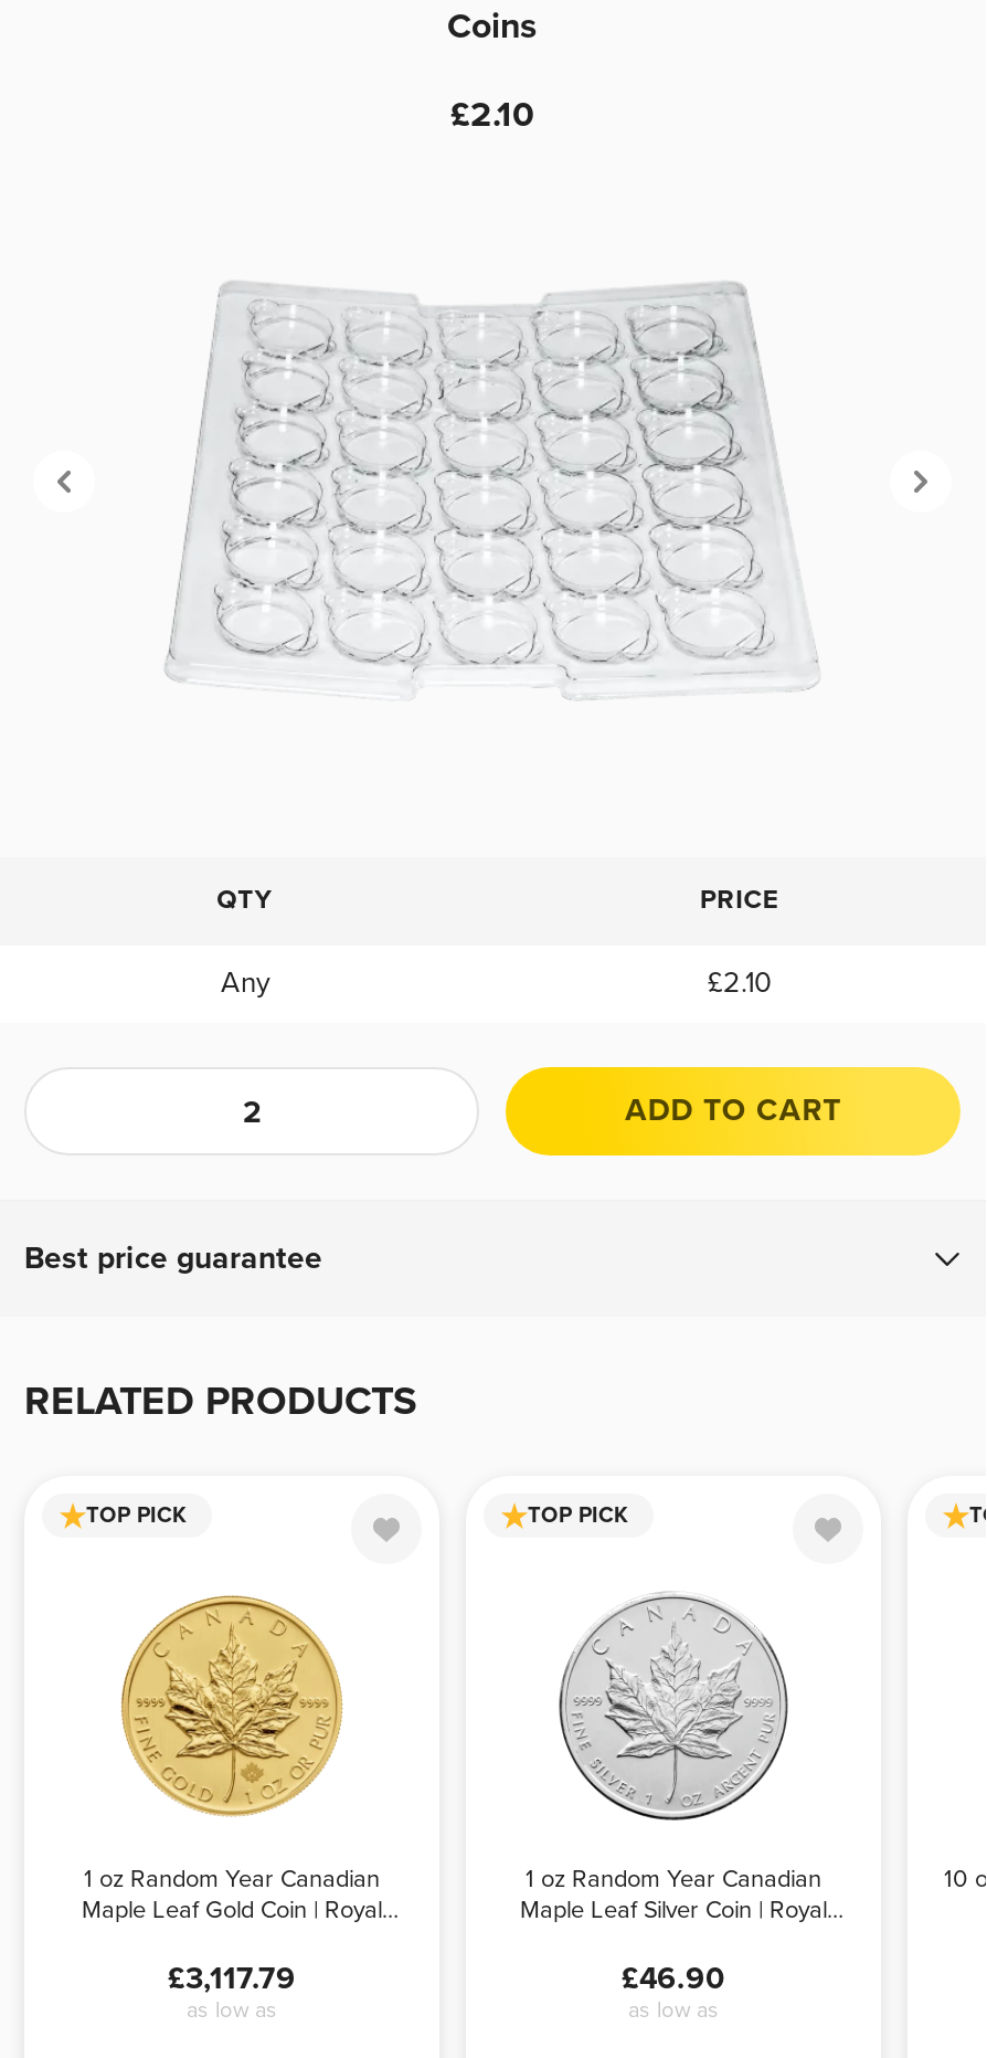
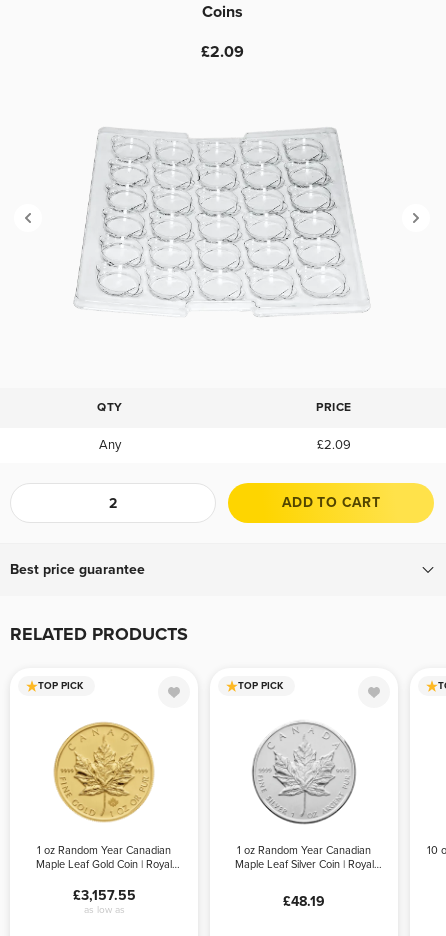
- £2.10
+ £2.09

- £2.10
+ £2.09

- £3,117.79
+ £3,157.55

- £46.90
- as low as
+ £48.19
